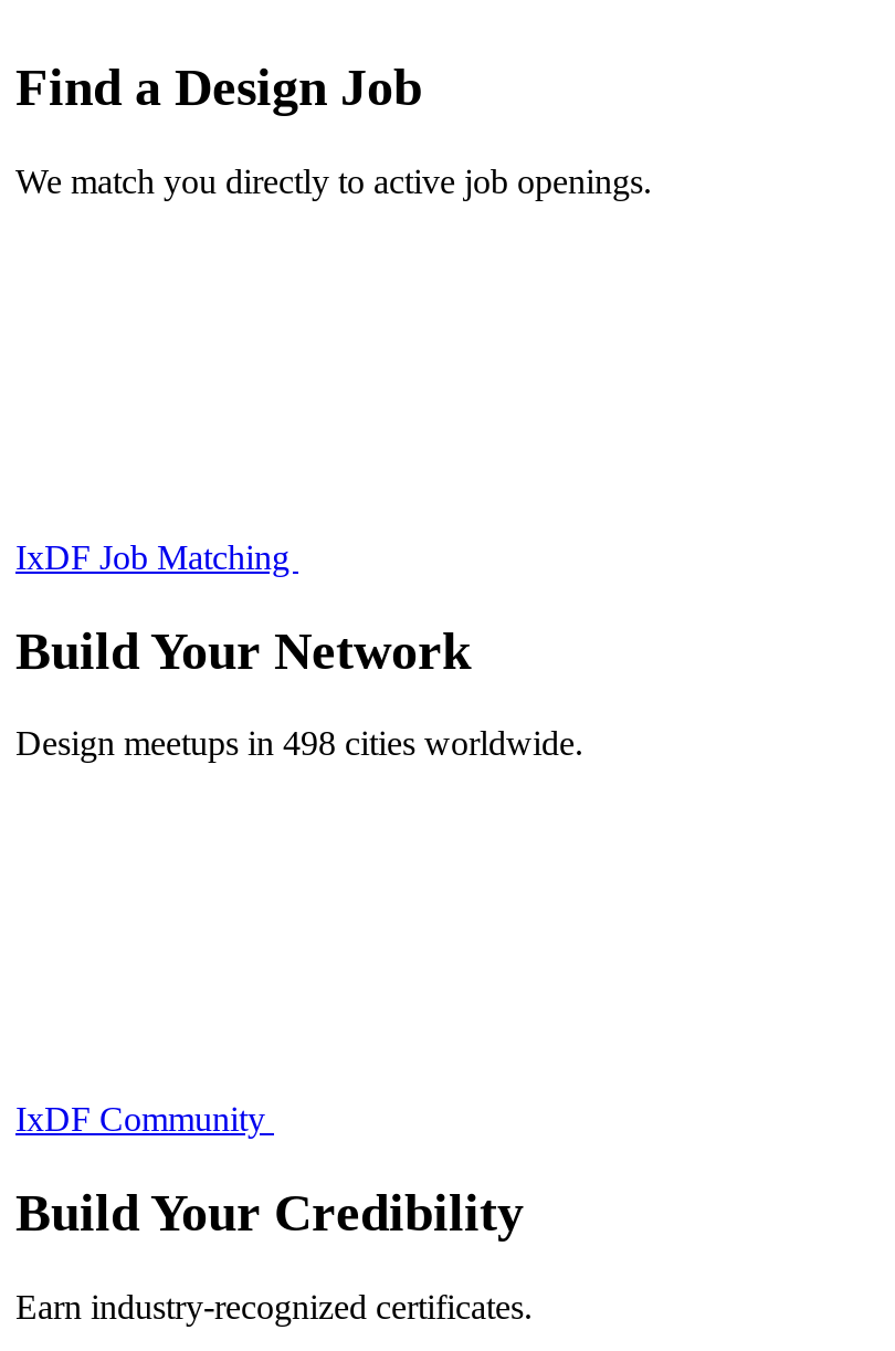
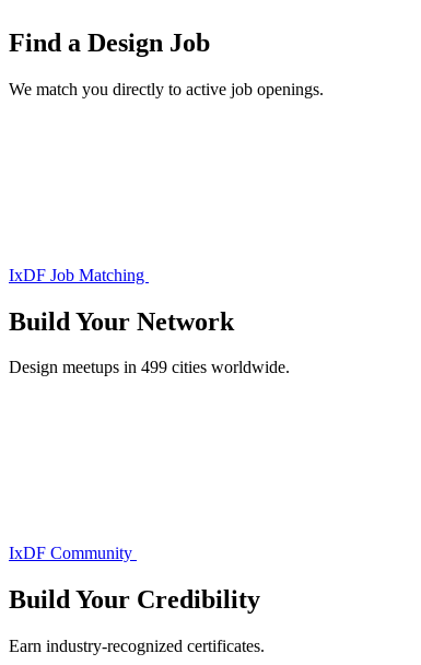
- Design meetups in 498 cities worldwide.
+ Design meetups in 499 cities worldwide.
